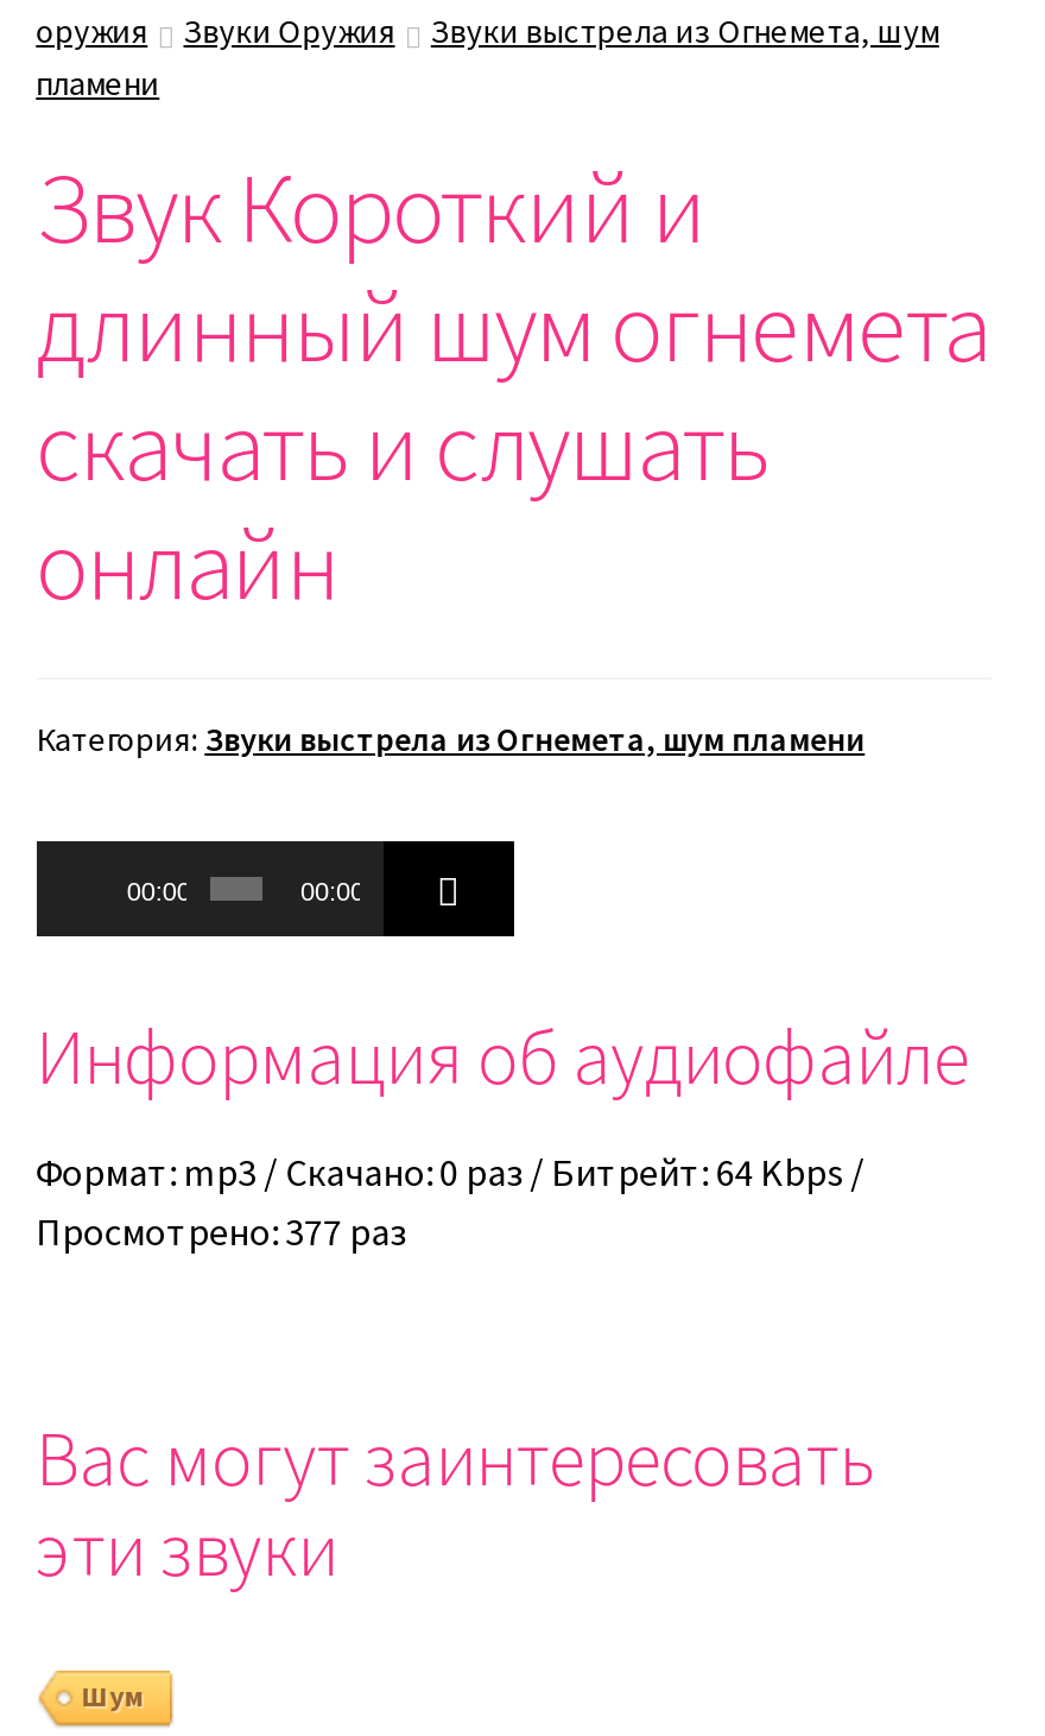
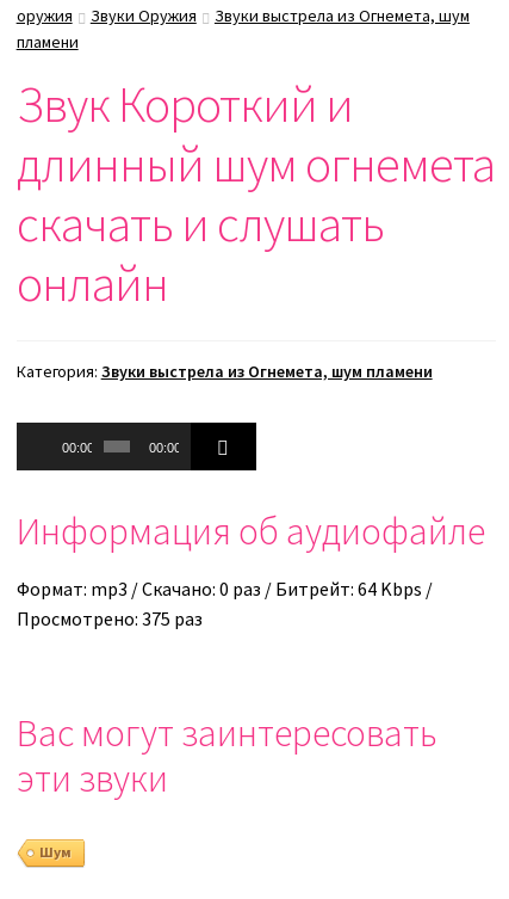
- Просмотрено: 377 раз
+ Просмотрено: 375 раз
